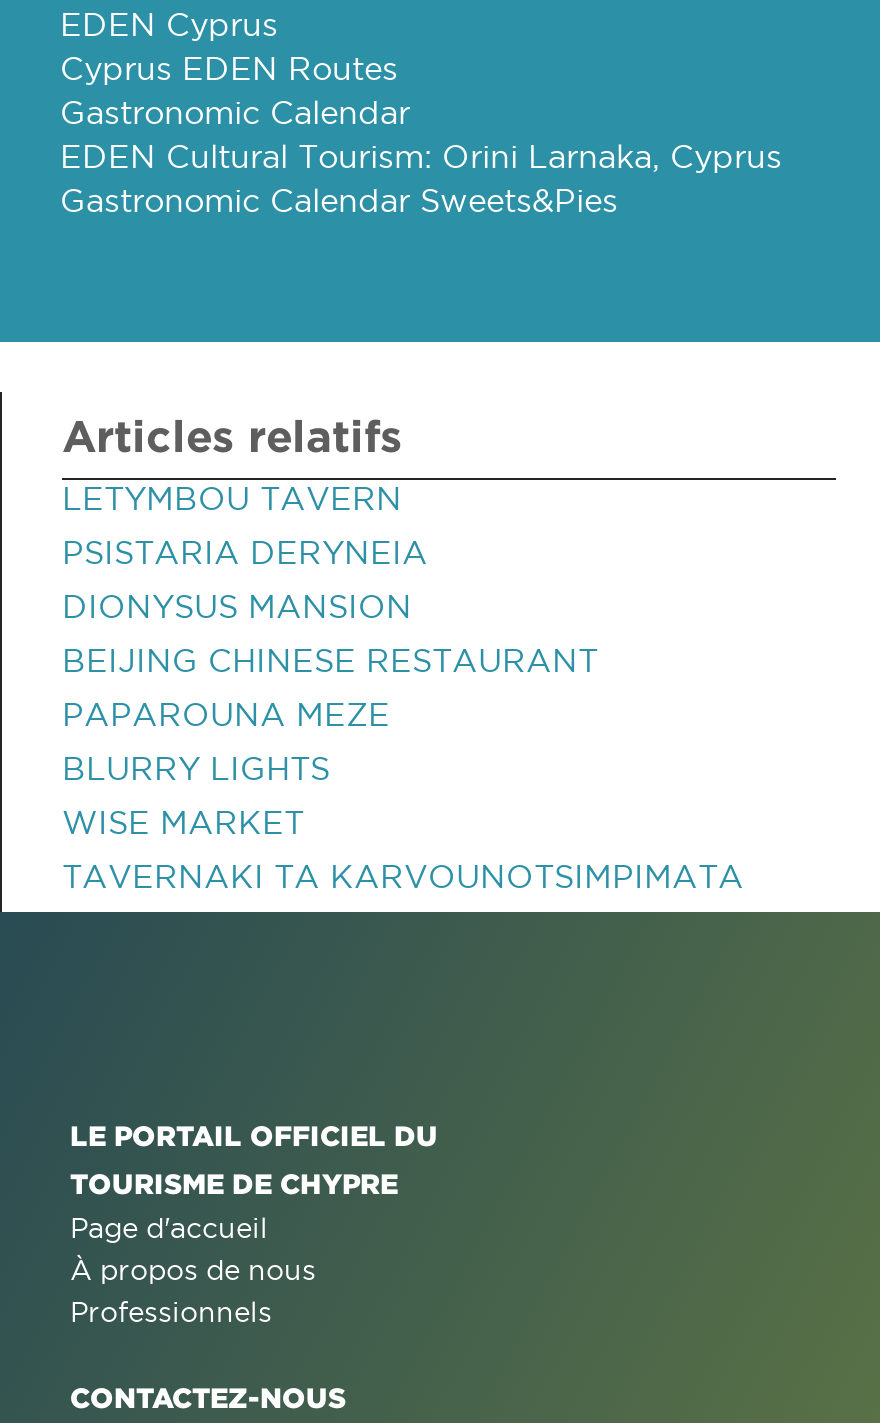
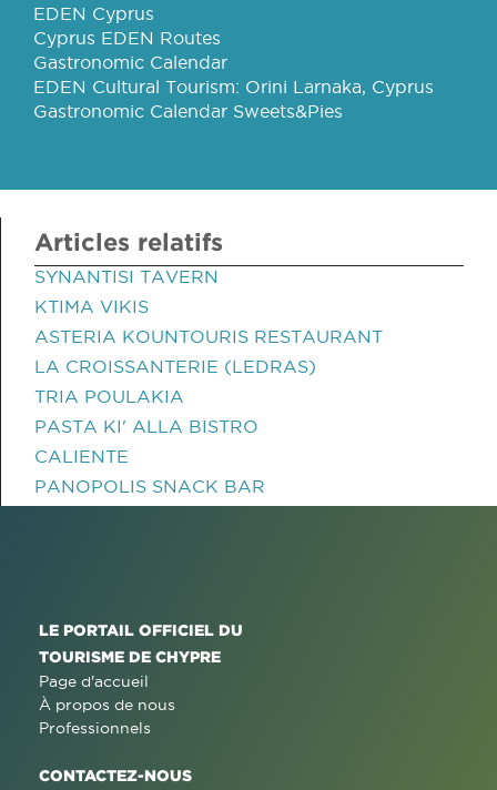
- LETYMBOU TAVERN
+ SYNANTISI TAVERN

- PSISTARIA DERYNEIA
+ KTIMA VIKIS

- DIONYSUS MANSION
+ ASTERIA KOUNTOURIS RESTAURANT

- BEIJING CHINESE RESTAURANT
+ LA CROISSANTERIE (LEDRAS)

- PAPAROUNA MEZE
+ TRIA POULAKIA

- BLURRY LIGHTS
+ PASTA KI' ALLA BISTRO

- WISE MARKET
+ CALIENTE

- TAVERNAKI TA KARVOUNOTSIMPIMATA
+ PANOPOLIS SNACK BAR
